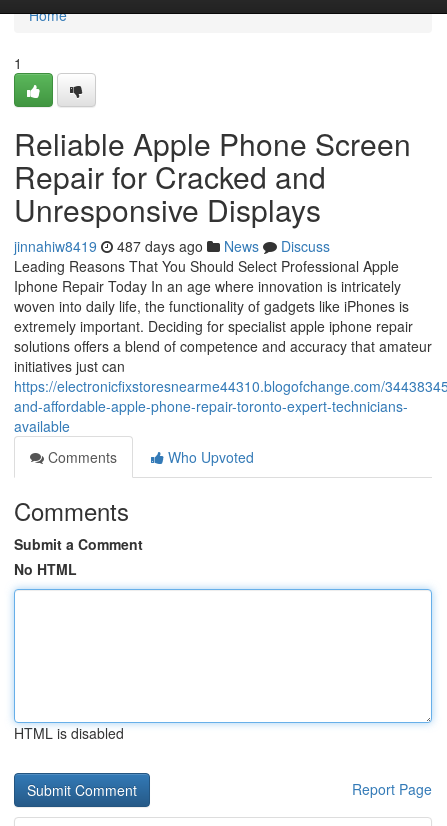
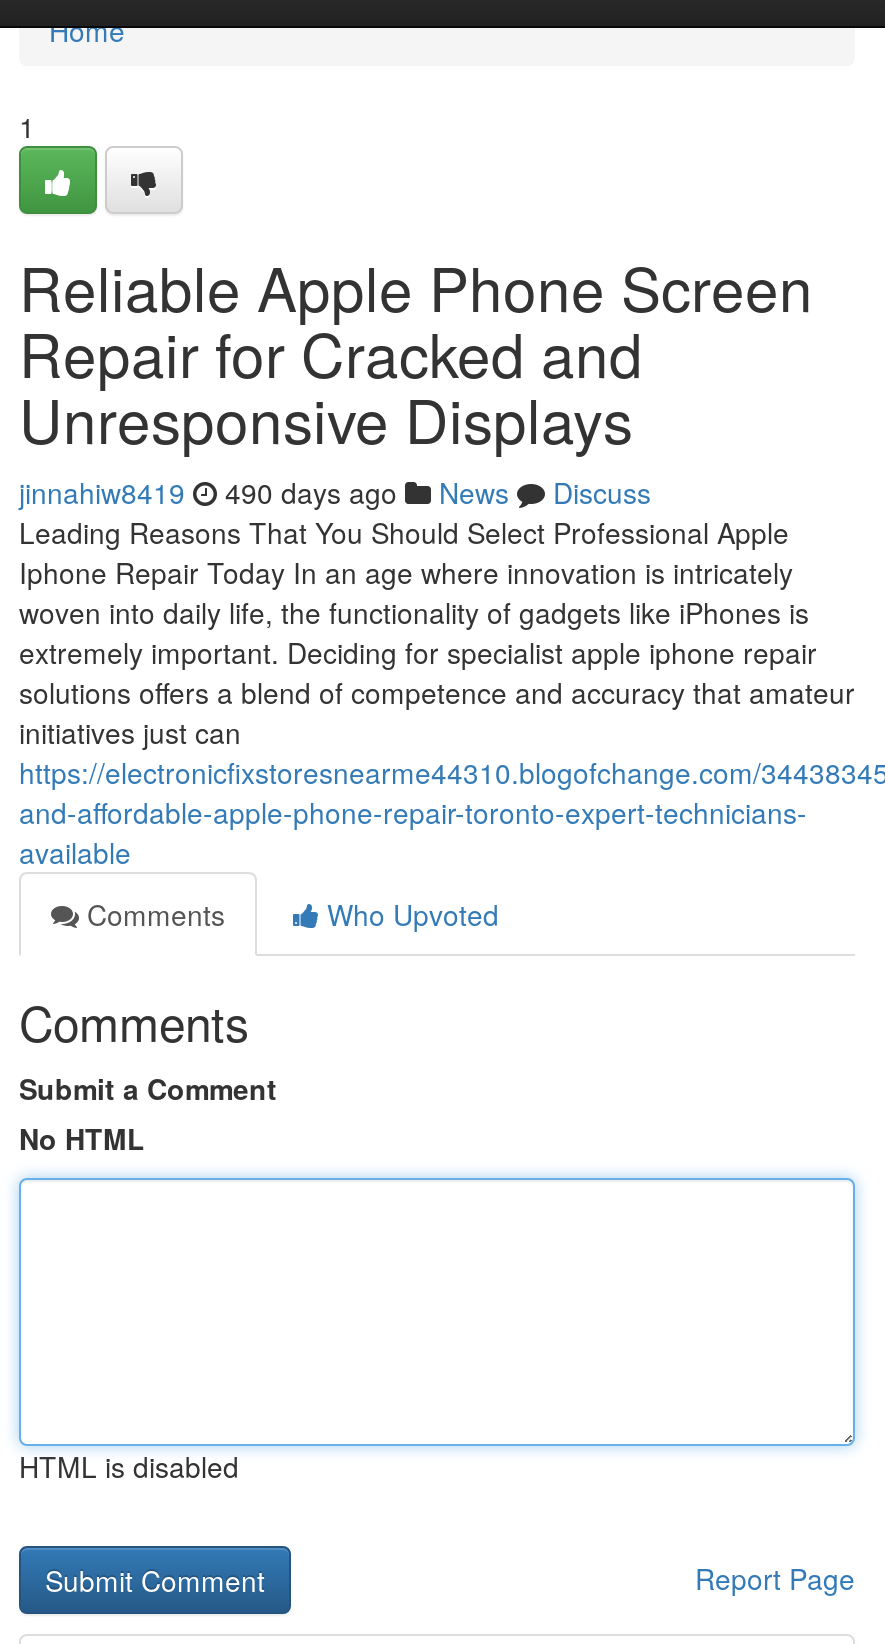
- jinnahiw8419 487 days ago News Discuss
+ jinnahiw8419 490 days ago News Discuss
